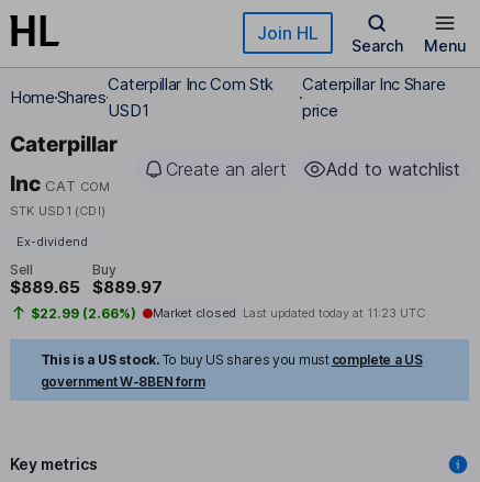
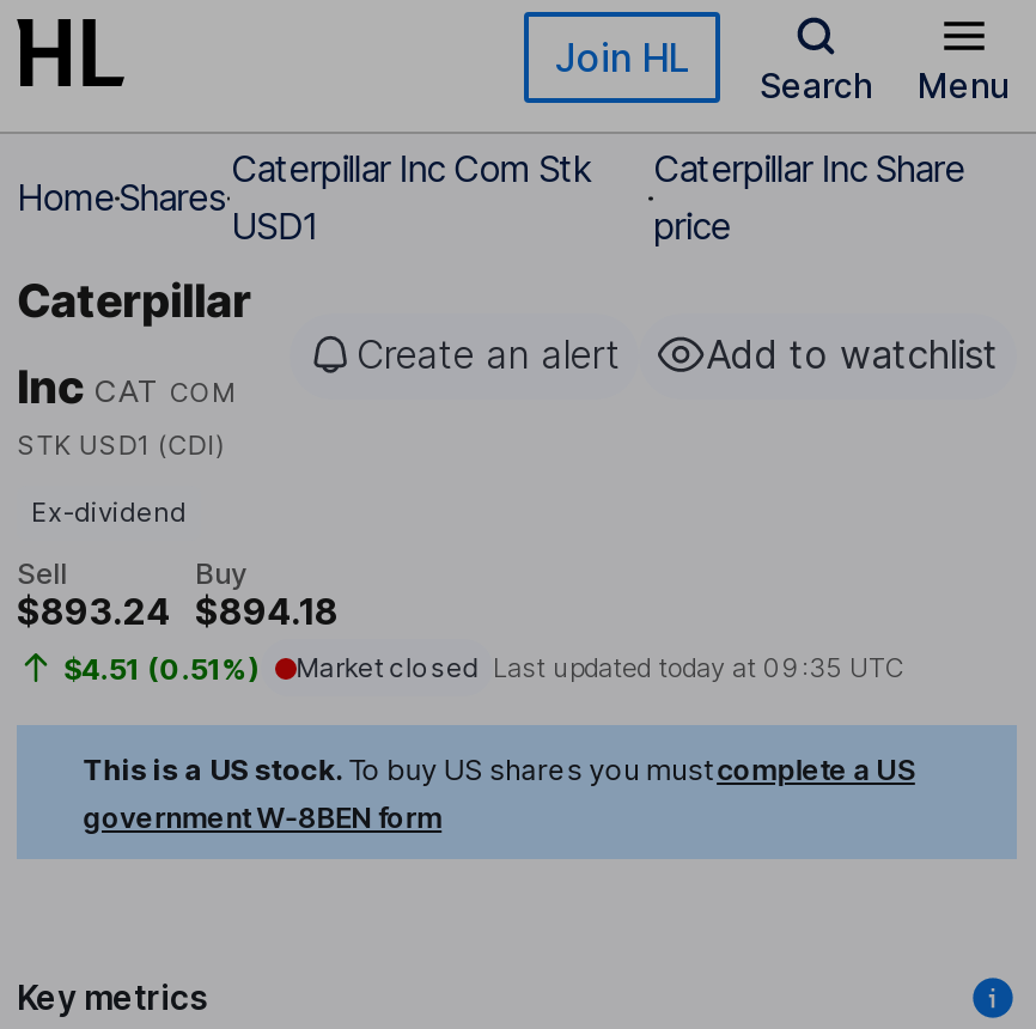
- $889.65
+ $893.24

- $889.97
+ $894.18

- $22.99 (2.66%)
+ $4.51 (0.51%)

- Market closed Last updated today at 11:23 UTC
+ Market closed Last updated today at 09:35 UTC
